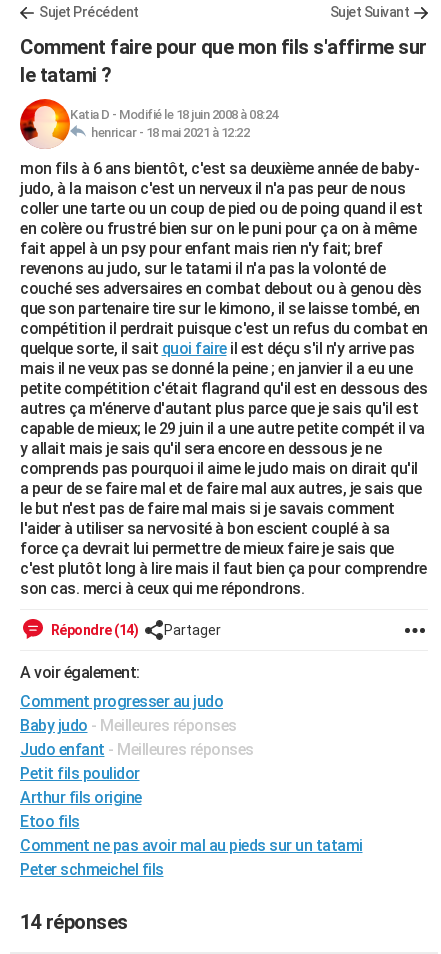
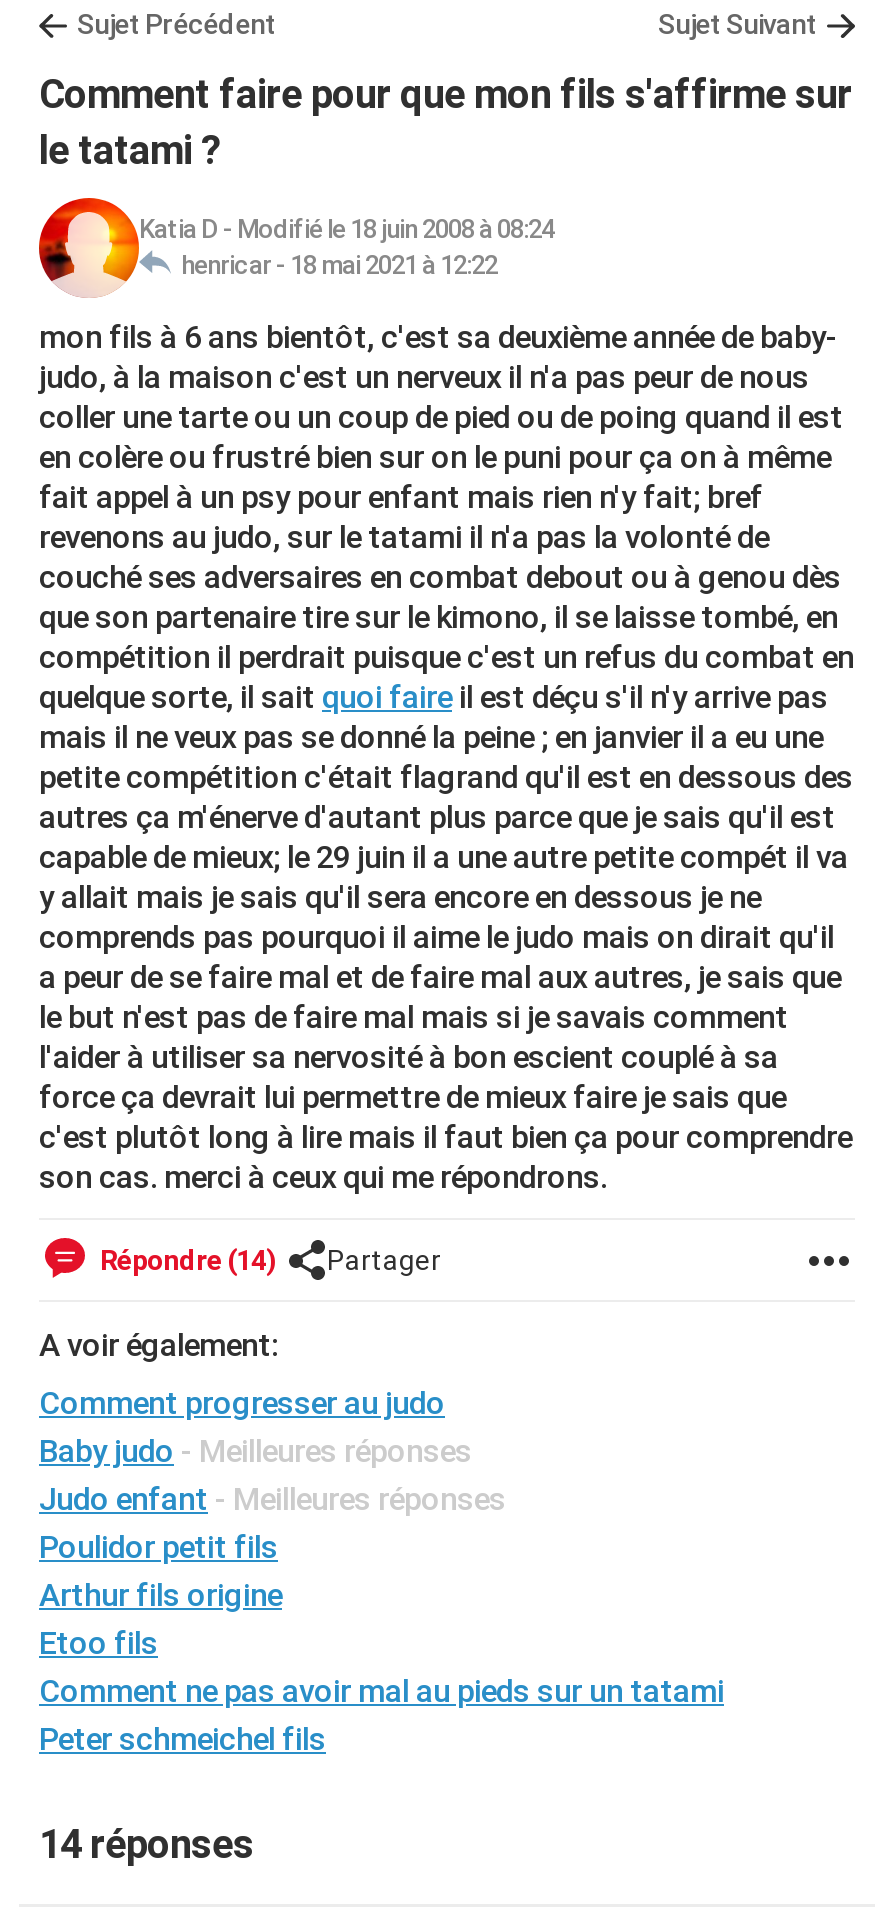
- Petit fils poulidor
+ Poulidor petit fils
